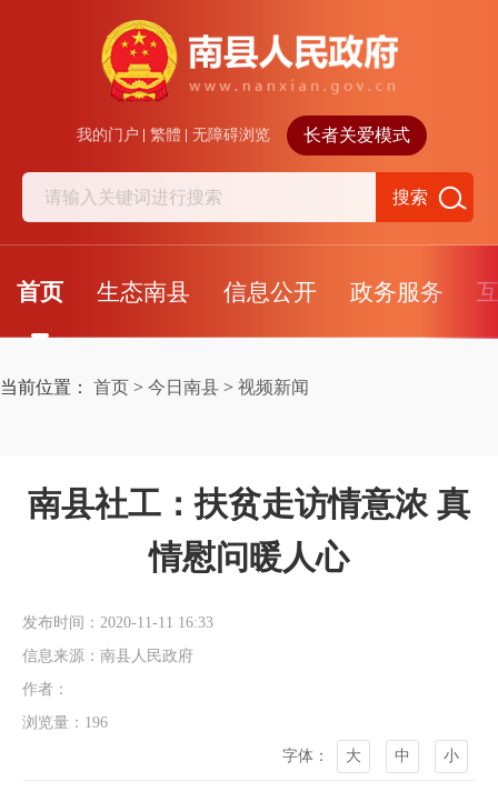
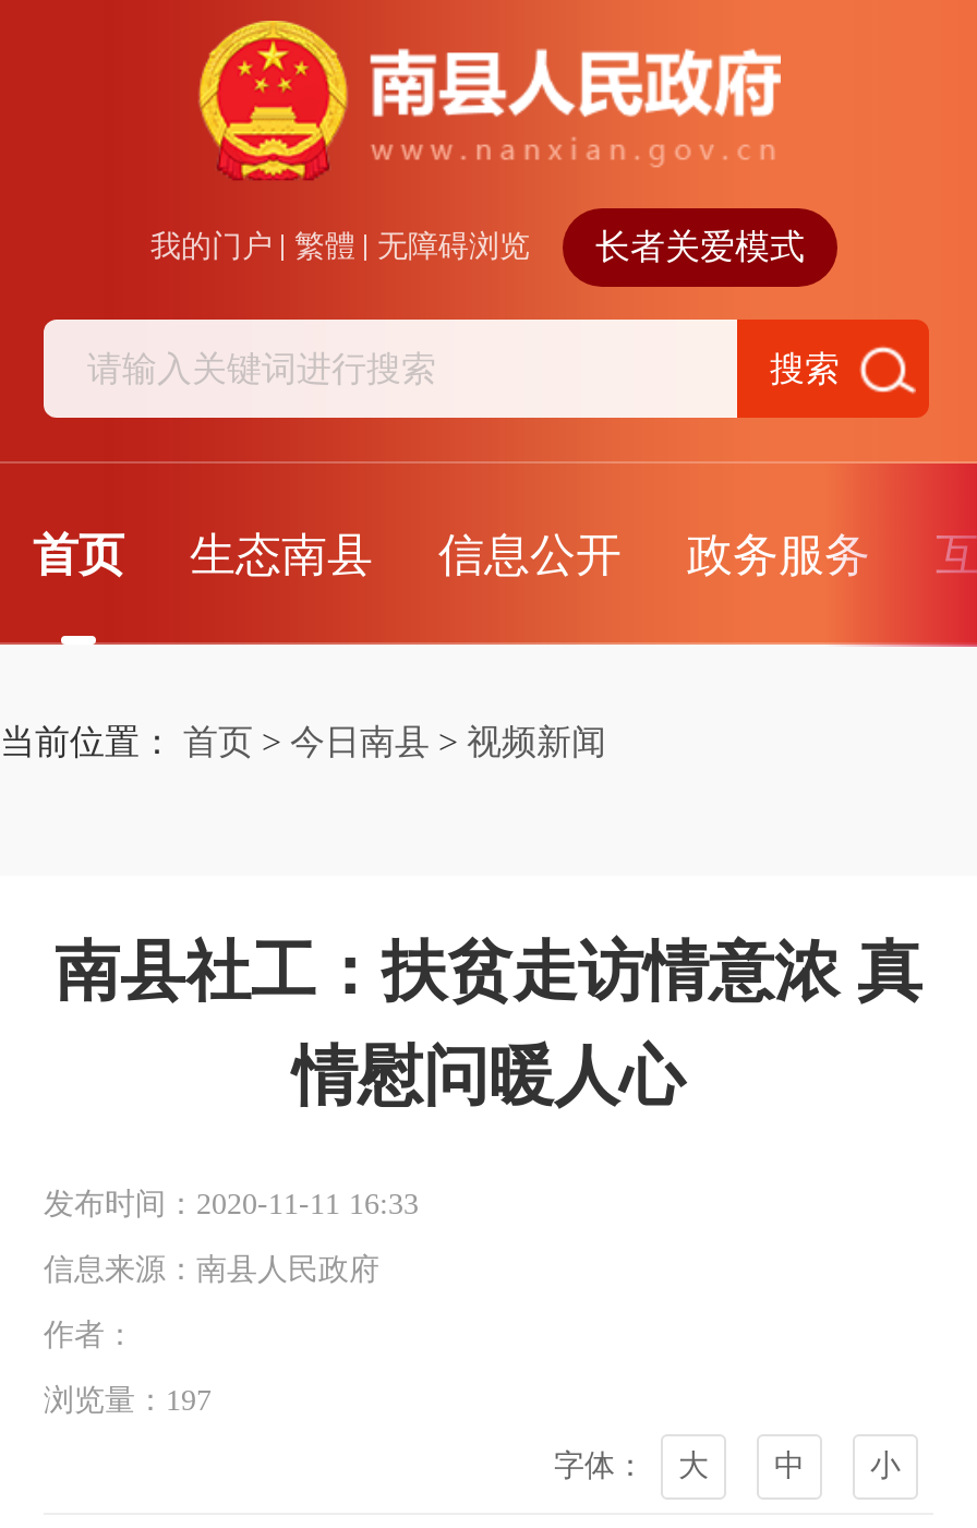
- 浏览量：196
+ 浏览量：197
